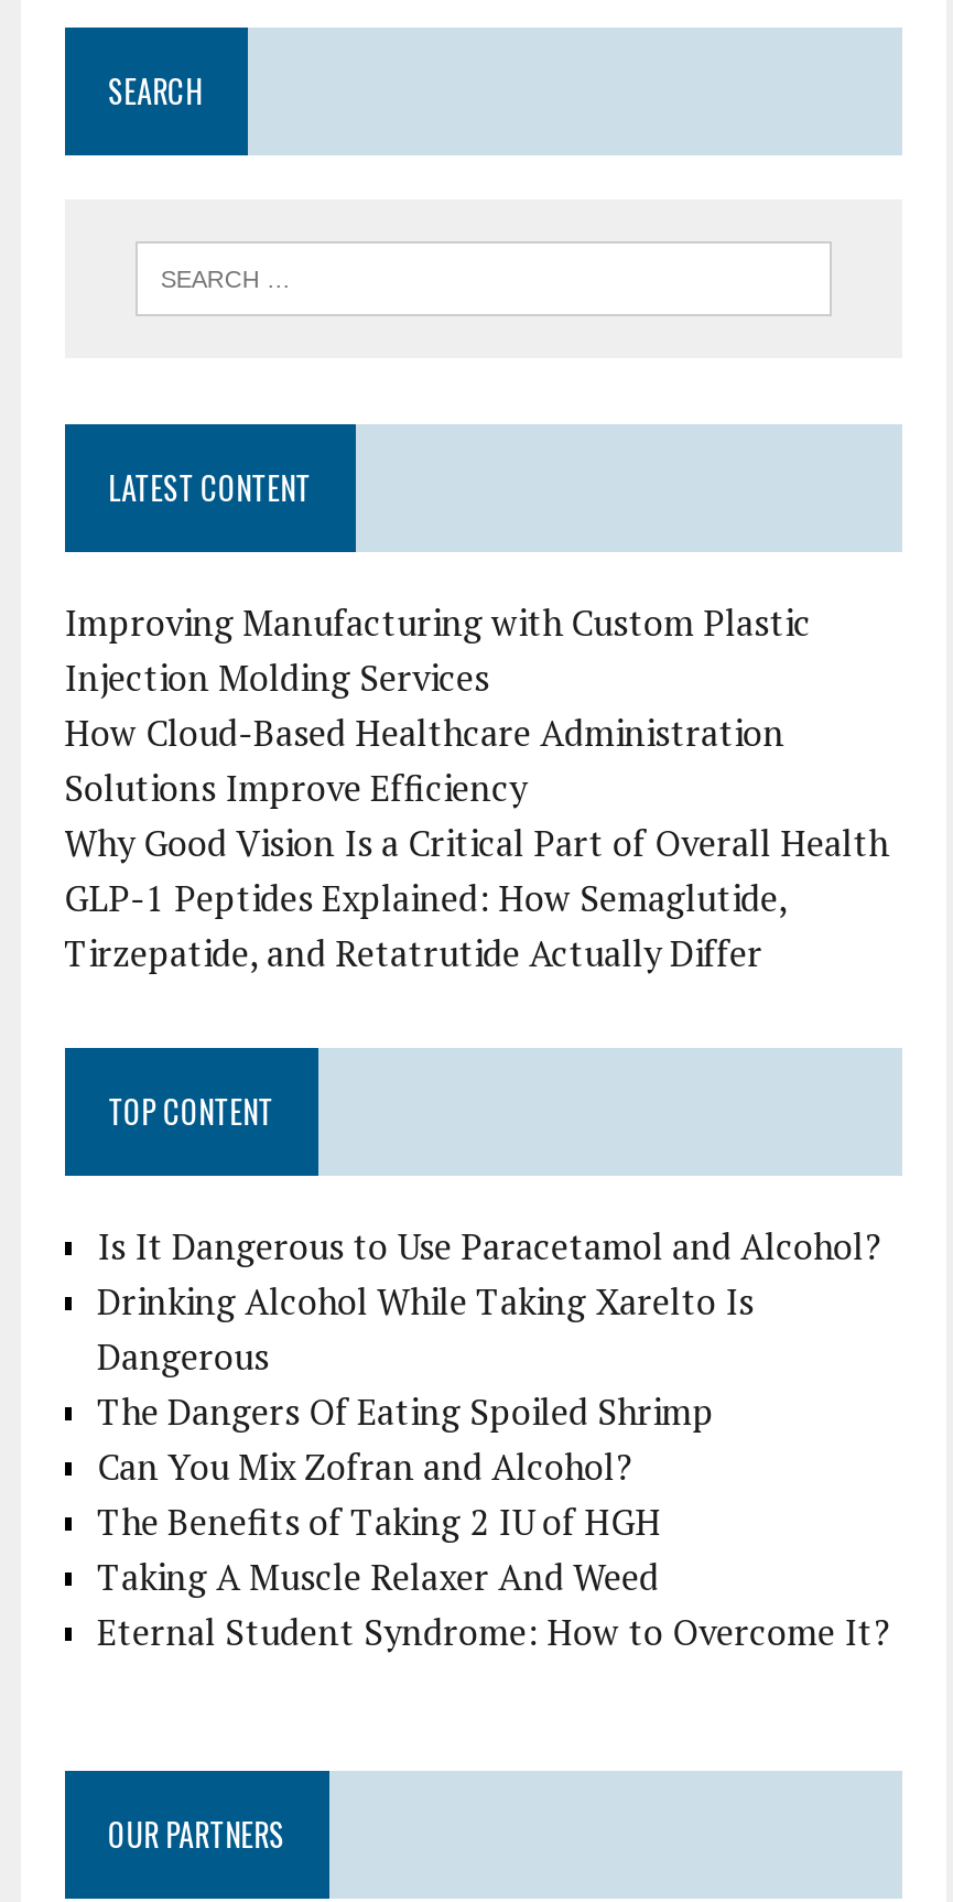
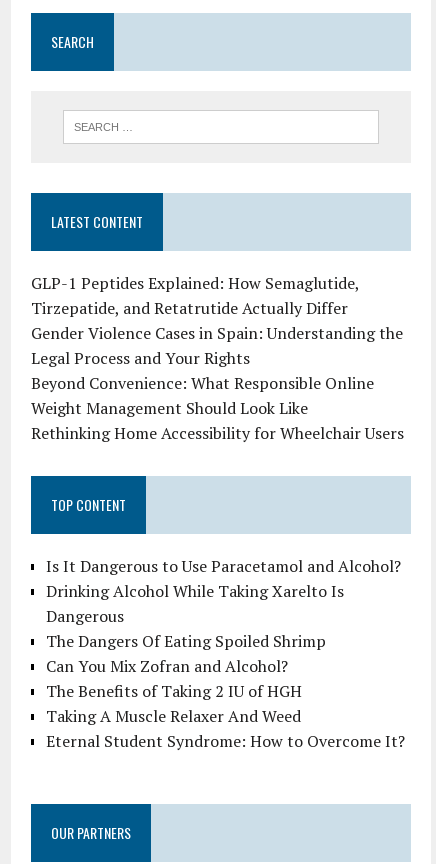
- Improving Manufacturing with Custom Plastic
- Injection Molding Services
- How Cloud-Based Healthcare Administration
- Solutions Improve Efficiency
- Why Good Vision Is a Critical Part of Overall Health

moved up: GLP-1 Peptides Explained: How Semaglutide, | Tirzepatide, and Retatrutide Actually Differ

+ Gender Violence Cases in Spain: Understanding the
+ Legal Process and Your Rights
+ Beyond Convenience: What Responsible Online
+ Weight Management Should Look Like
+ Rethinking Home Accessibility for Wheelchair Users
